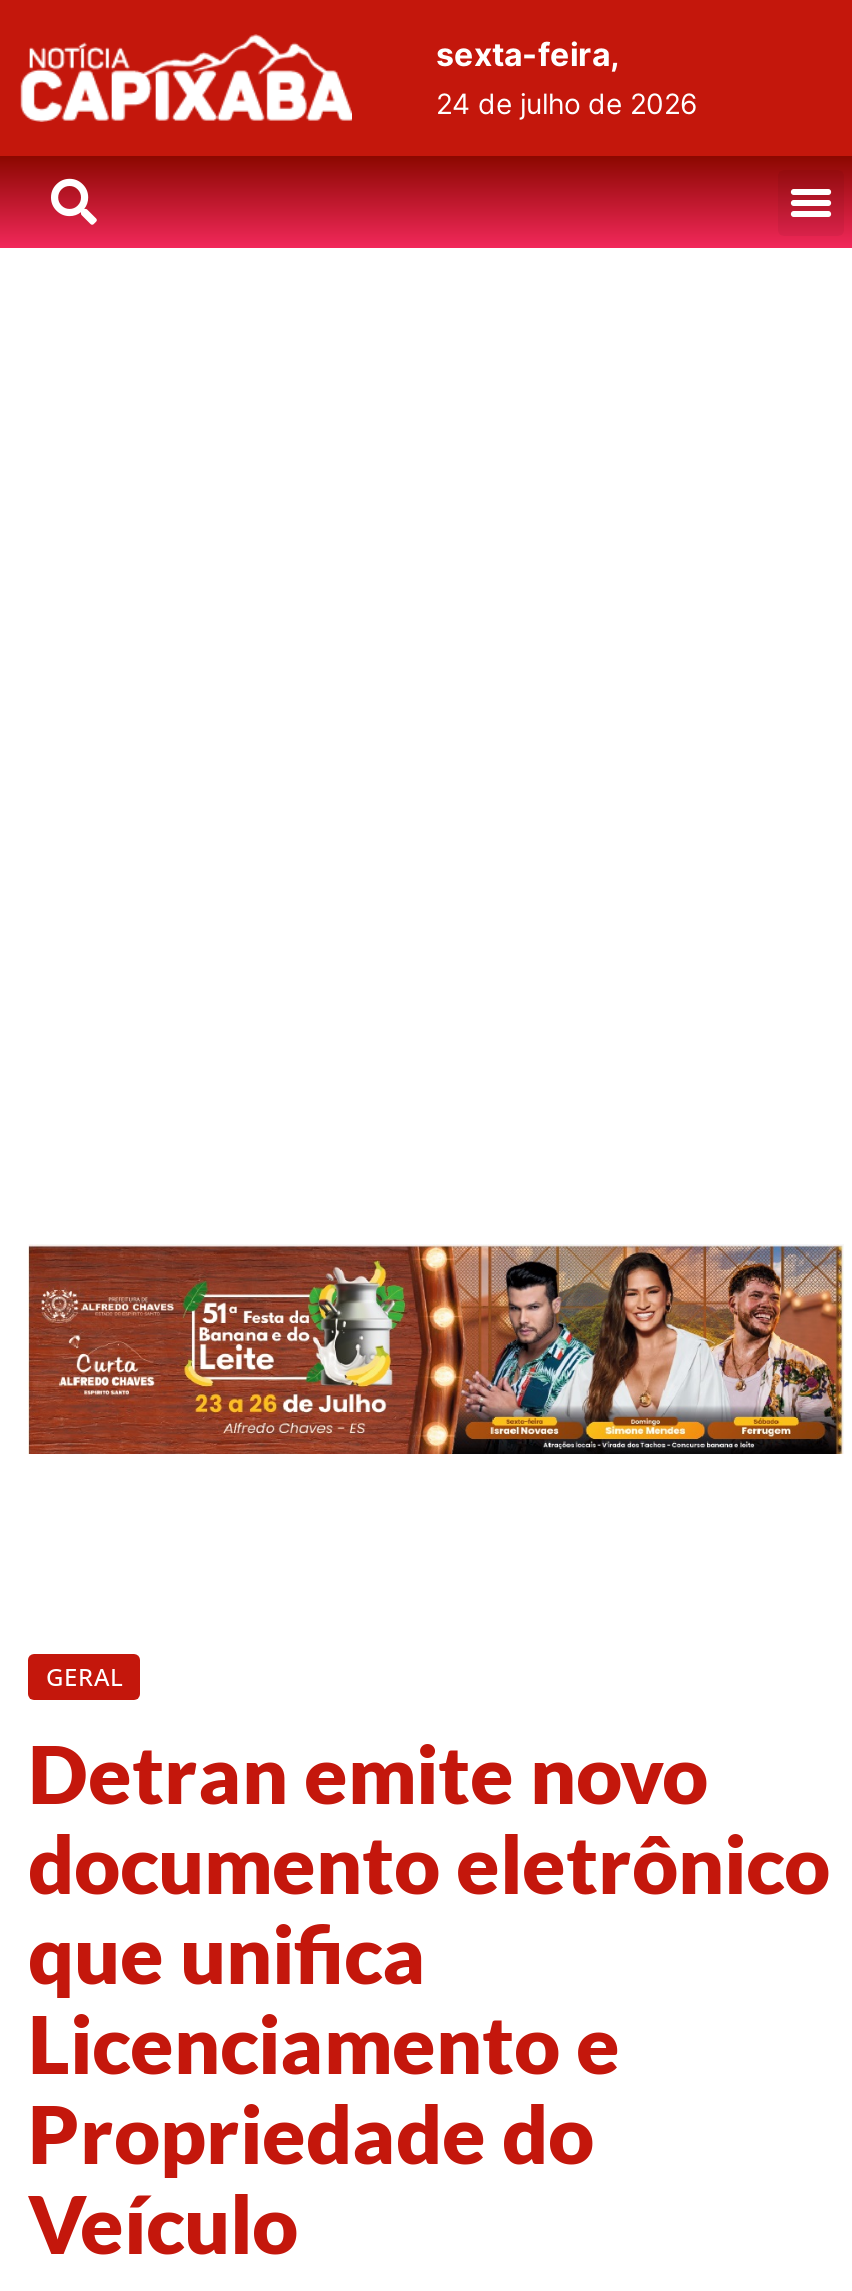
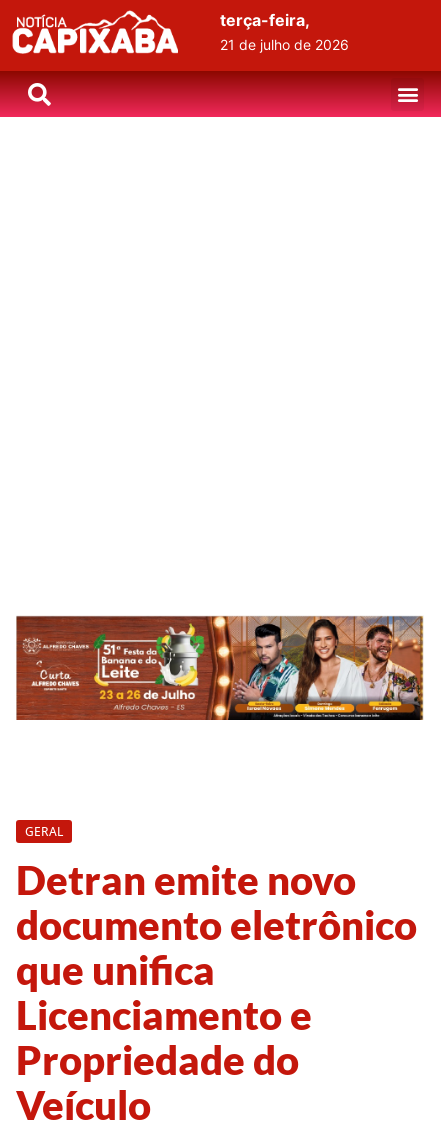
- sexta-feira,
- 24 de julho de 2026
+ terça-feira,
+ 21 de julho de 2026
